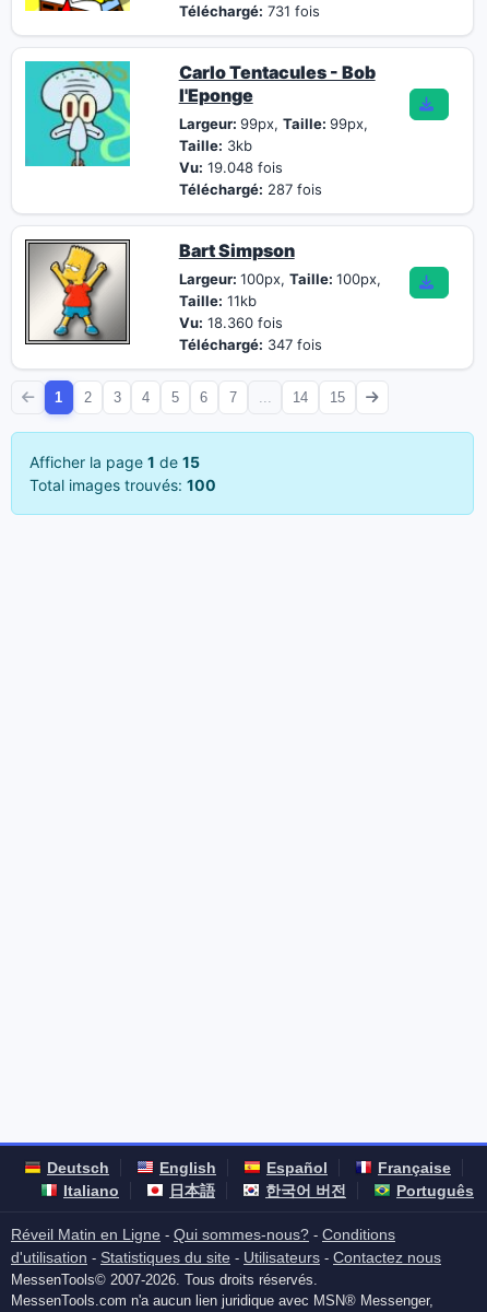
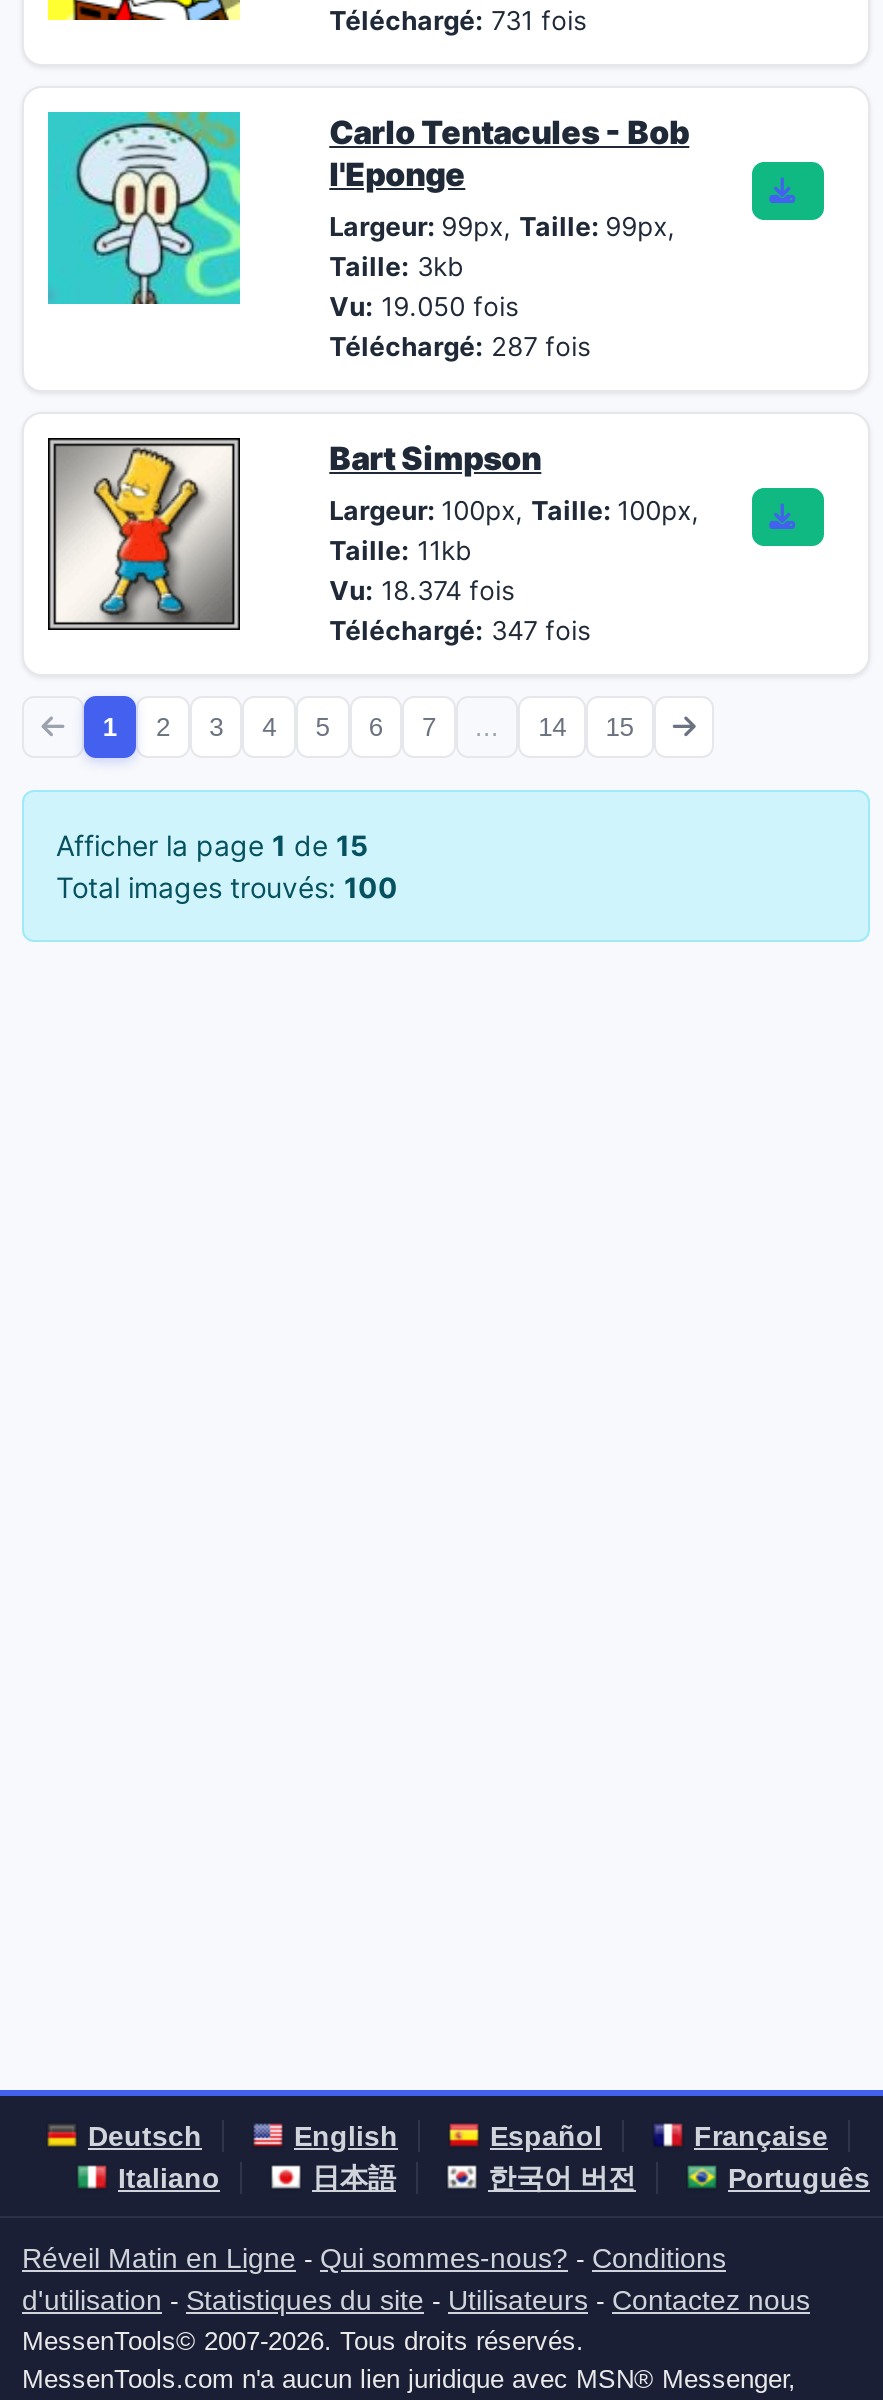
- Vu: 19.048 fois
+ Vu: 19.050 fois

- Vu: 18.360 fois
+ Vu: 18.374 fois
